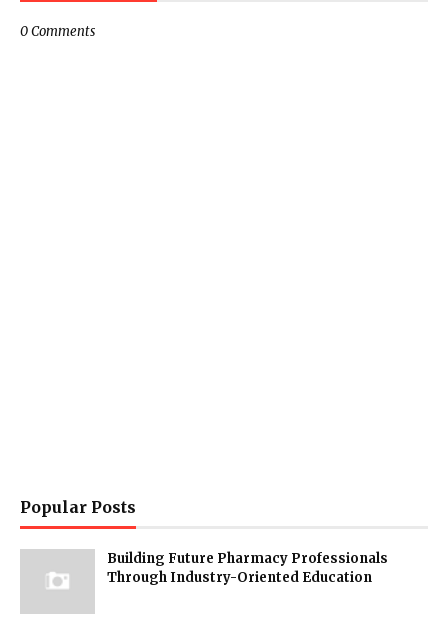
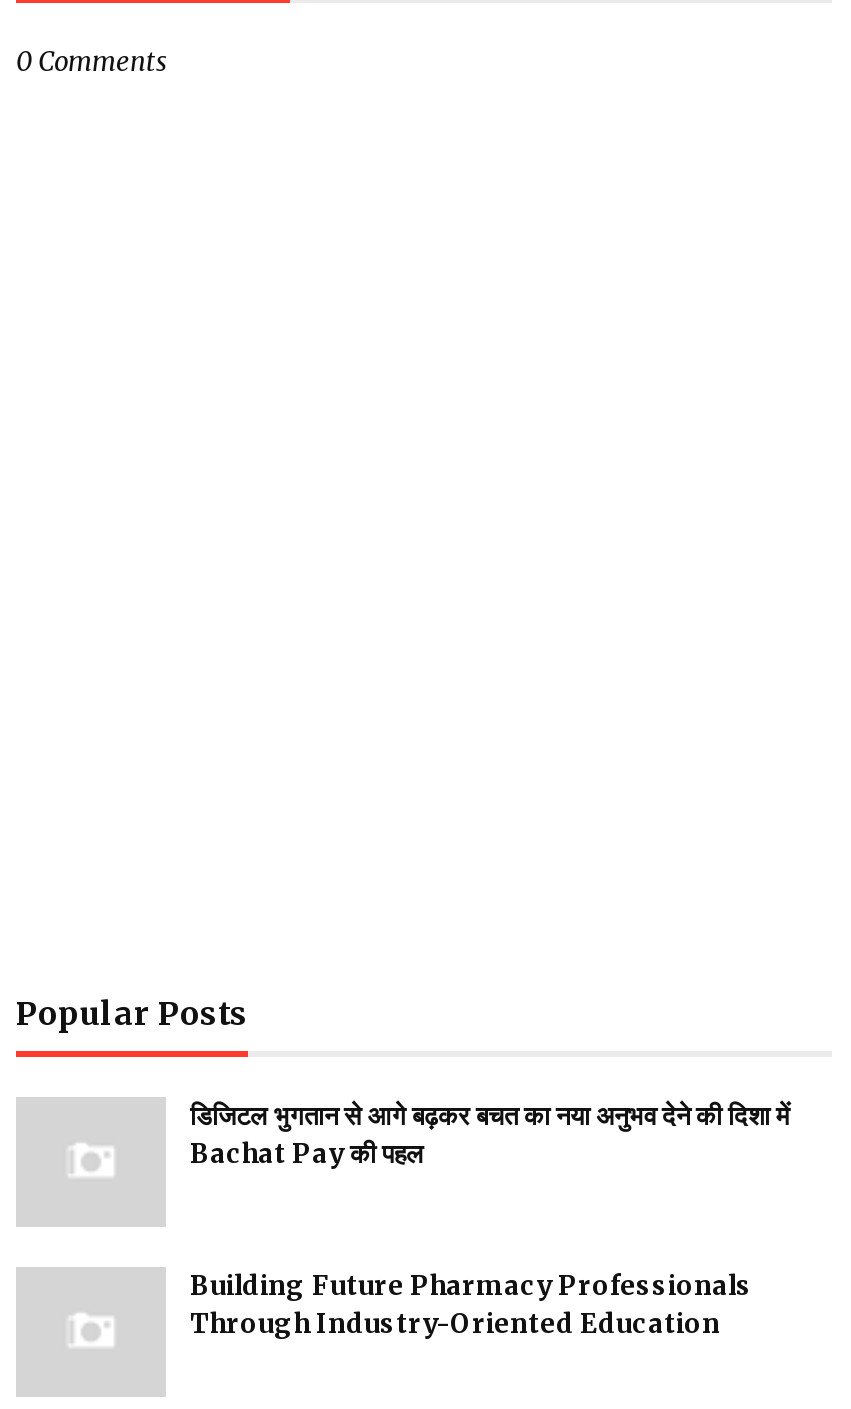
+ डिजिटल भुगतान से आगे बढ़कर बचत का नया अनुभव देने की दिशा में
+ Bachat Pay की पहल
